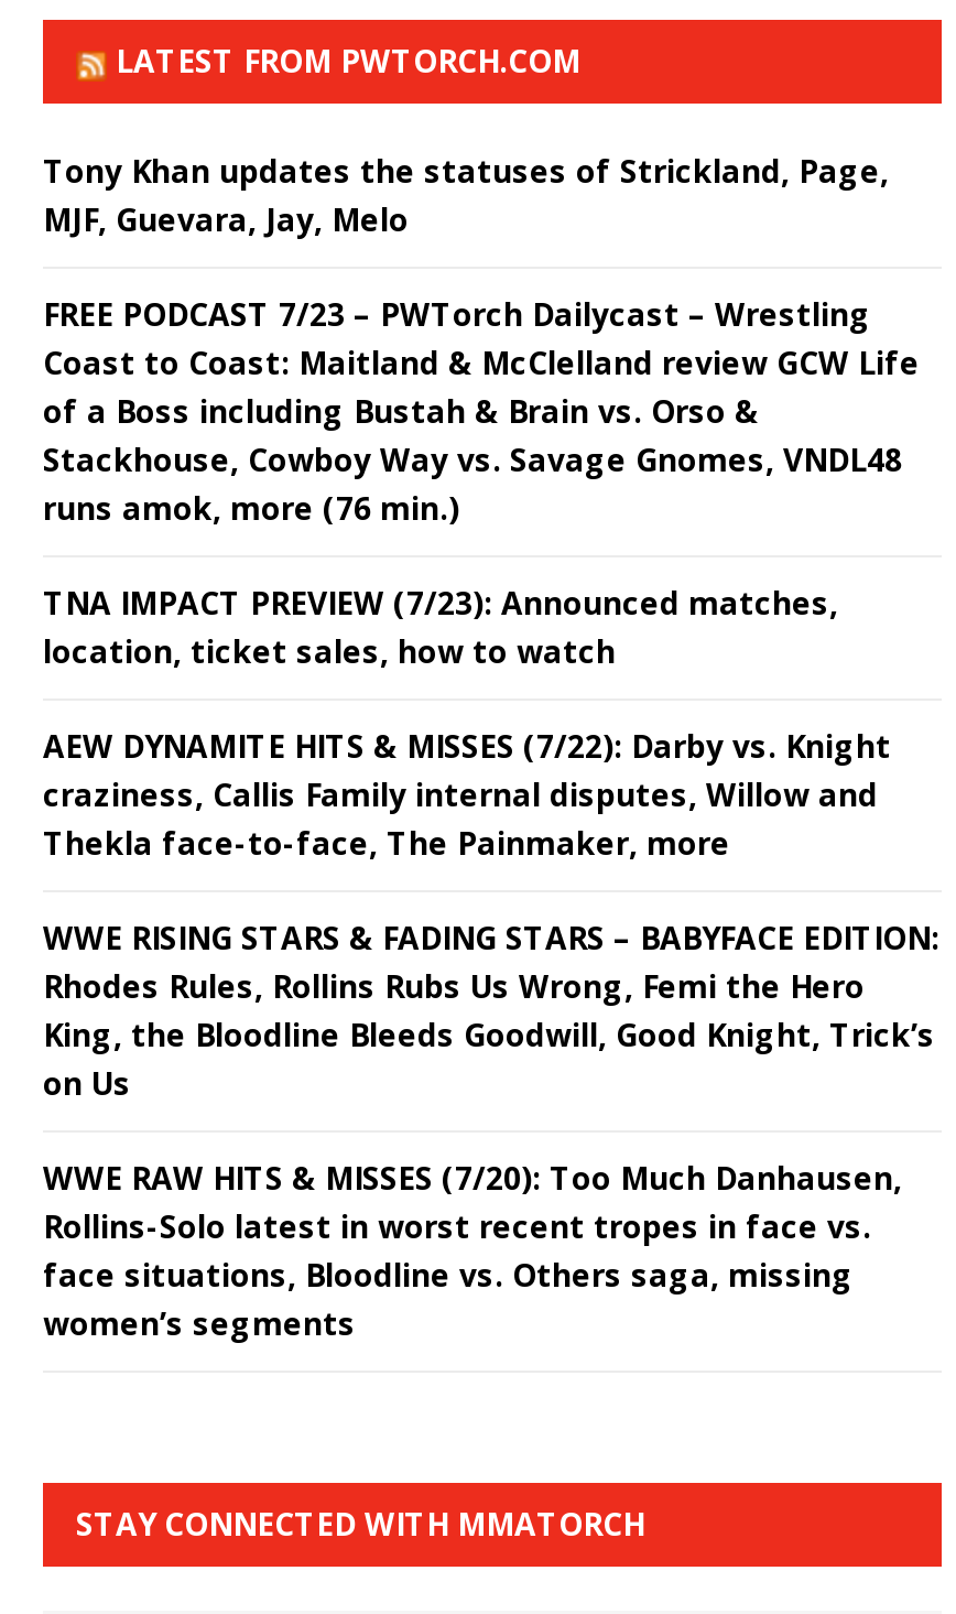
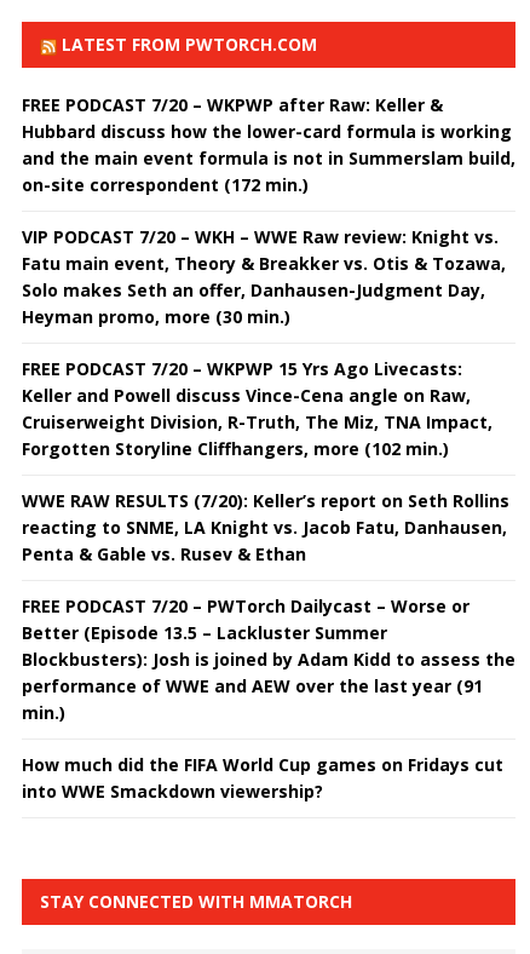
- Tony Khan updates the statuses of Strickland, Page,
- MJF, Guevara, Jay, Melo
+ FREE PODCAST 7/20 – WKPWP after Raw: Keller &
+ Hubbard discuss how the lower-card formula is working
+ and the main event formula is not in Summerslam build,
+ on-site correspondent (172 min.)

- FREE PODCAST 7/23 – PWTorch Dailycast – Wrestling
- Coast to Coast: Maitland & McClelland review GCW Life
- of a Boss including Bustah & Brain vs. Orso &
- Stackhouse, Cowboy Way vs. Savage Gnomes, VNDL48
- runs amok, more (76 min.)
+ VIP PODCAST 7/20 – WKH – WWE Raw review: Knight vs.
+ Fatu main event, Theory & Breakker vs. Otis & Tozawa,
+ Solo makes Seth an offer, Danhausen-Judgment Day,
+ Heyman promo, more (30 min.)

- TNA IMPACT PREVIEW (7/23): Announced matches,
- location, ticket sales, how to watch
+ FREE PODCAST 7/20 – WKPWP 15 Yrs Ago Livecasts:
+ Keller and Powell discuss Vince-Cena angle on Raw,
+ Cruiserweight Division, R-Truth, The Miz, TNA Impact,
+ Forgotten Storyline Cliffhangers, more (102 min.)

- AEW DYNAMITE HITS & MISSES (7/22): Darby vs. Knight
- craziness, Callis Family internal disputes, Willow and
- Thekla face-to-face, The Painmaker, more
+ WWE RAW RESULTS (7/20): Keller’s report on Seth Rollins
+ reacting to SNME, LA Knight vs. Jacob Fatu, Danhausen,
+ Penta & Gable vs. Rusev & Ethan

- WWE RISING STARS & FADING STARS – BABYFACE EDITION:
- Rhodes Rules, Rollins Rubs Us Wrong, Femi the Hero
- King, the Bloodline Bleeds Goodwill, Good Knight, Trick’s
- on Us
+ FREE PODCAST 7/20 – PWTorch Dailycast – Worse or
+ Better (Episode 13.5 – Lackluster Summer
+ Blockbusters): Josh is joined by Adam Kidd to assess the
+ performance of WWE and AEW over the last year (91
+ min.)

- WWE RAW HITS & MISSES (7/20): Too Much Danhausen,
- Rollins-Solo latest in worst recent tropes in face vs.
- face situations, Bloodline vs. Others saga, missing
- women’s segments
+ How much did the FIFA World Cup games on Fridays cut
+ into WWE Smackdown viewership?
